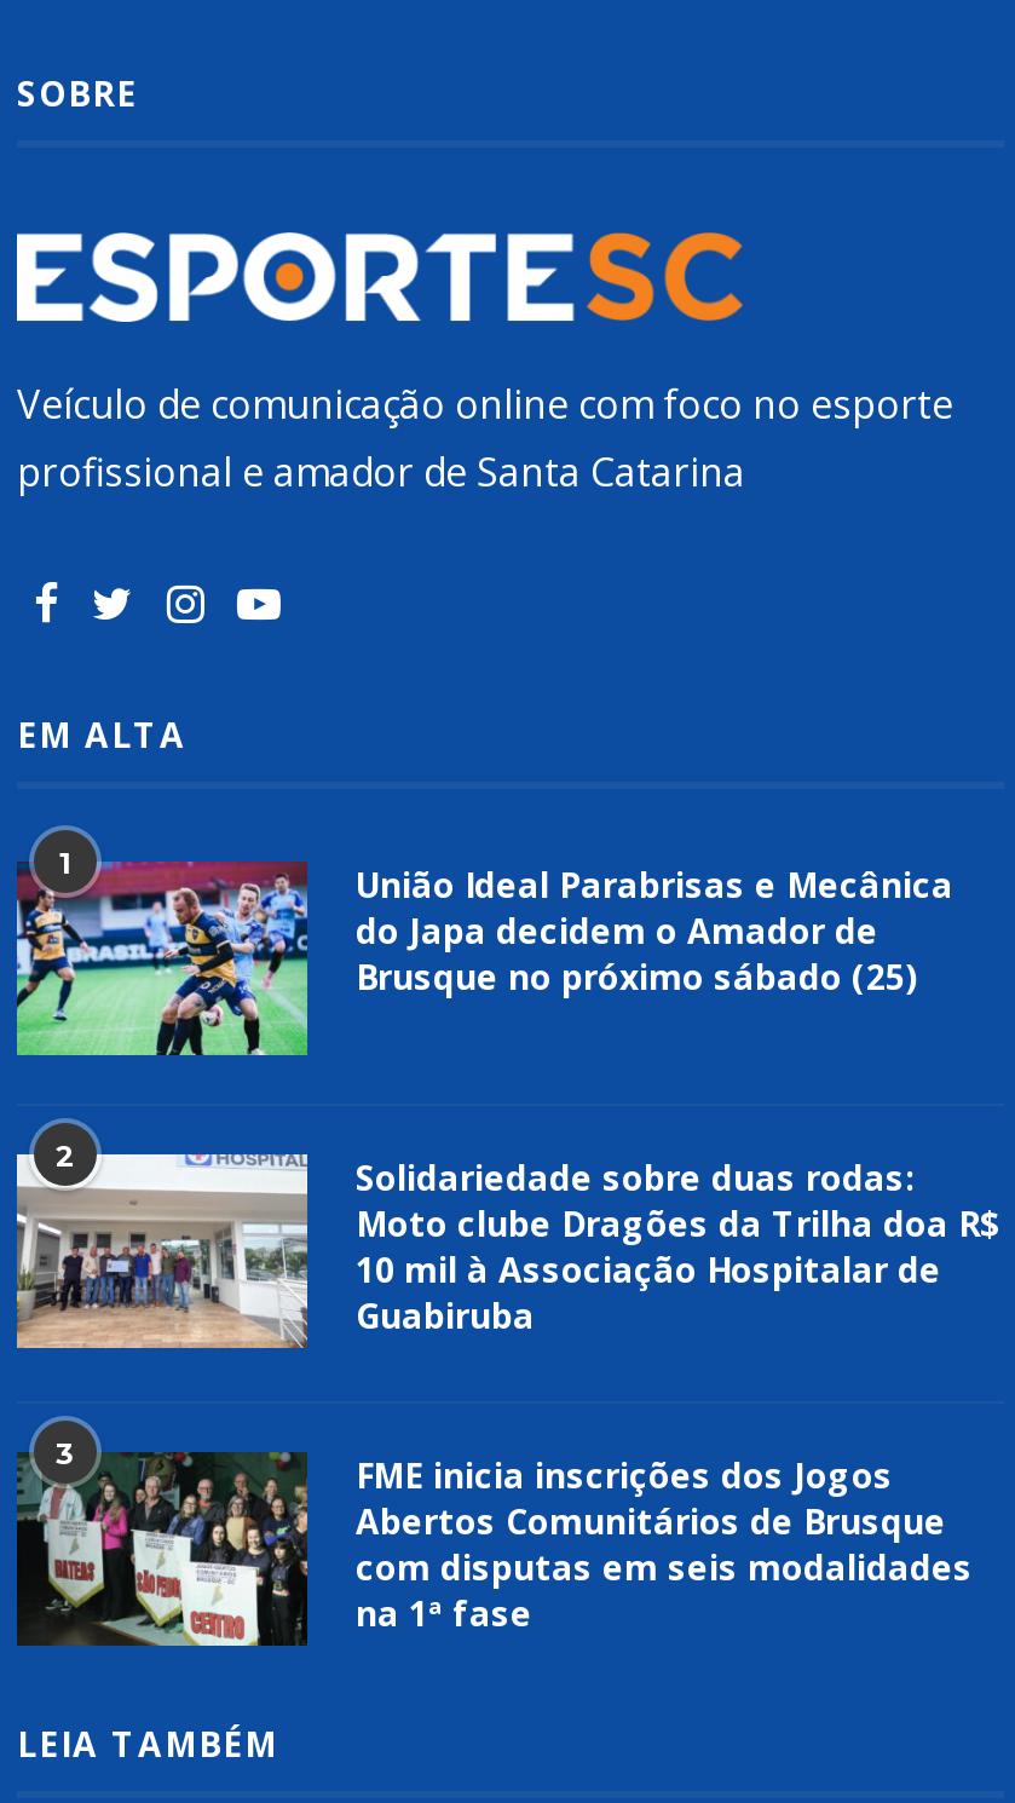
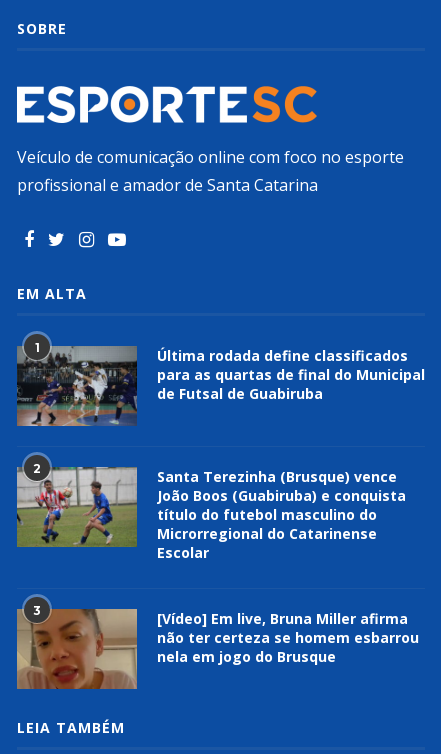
- [image]
- União Ideal Parabrisas e Mecânica
- do Japa decidem o Amador de
- Brusque no próximo sábado (25)
+ [image]
+ Última rodada define classificados
+ para as quartas de final do Municipal
+ de Futsal de Guabiruba

- [image]
- Solidariedade sobre duas rodas:
- Moto clube Dragões da Trilha doa R$
- 10 mil à Associação Hospitalar de
- Guabiruba
+ [image]
+ Santa Terezinha (Brusque) vence
+ João Boos (Guabiruba) e conquista
+ título do futebol masculino do
+ Microrregional do Catarinense
+ Escolar

- [image]
- FME inicia inscrições dos Jogos
- Abertos Comunitários de Brusque
- com disputas em seis modalidades
- na 1ª fase
+ [image]
+ [Vídeo] Em live, Bruna Miller afirma
+ não ter certeza se homem esbarrou
+ nela em jogo do Brusque
